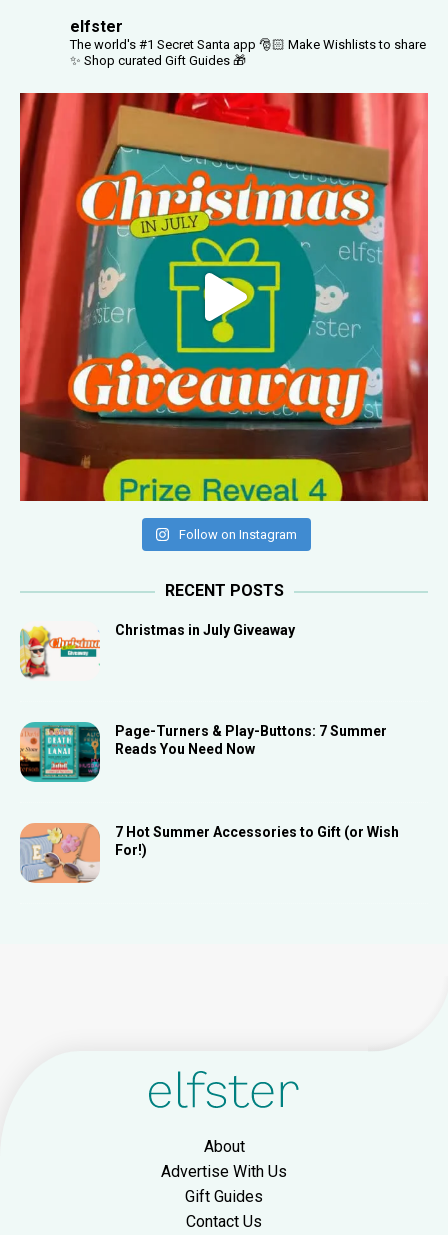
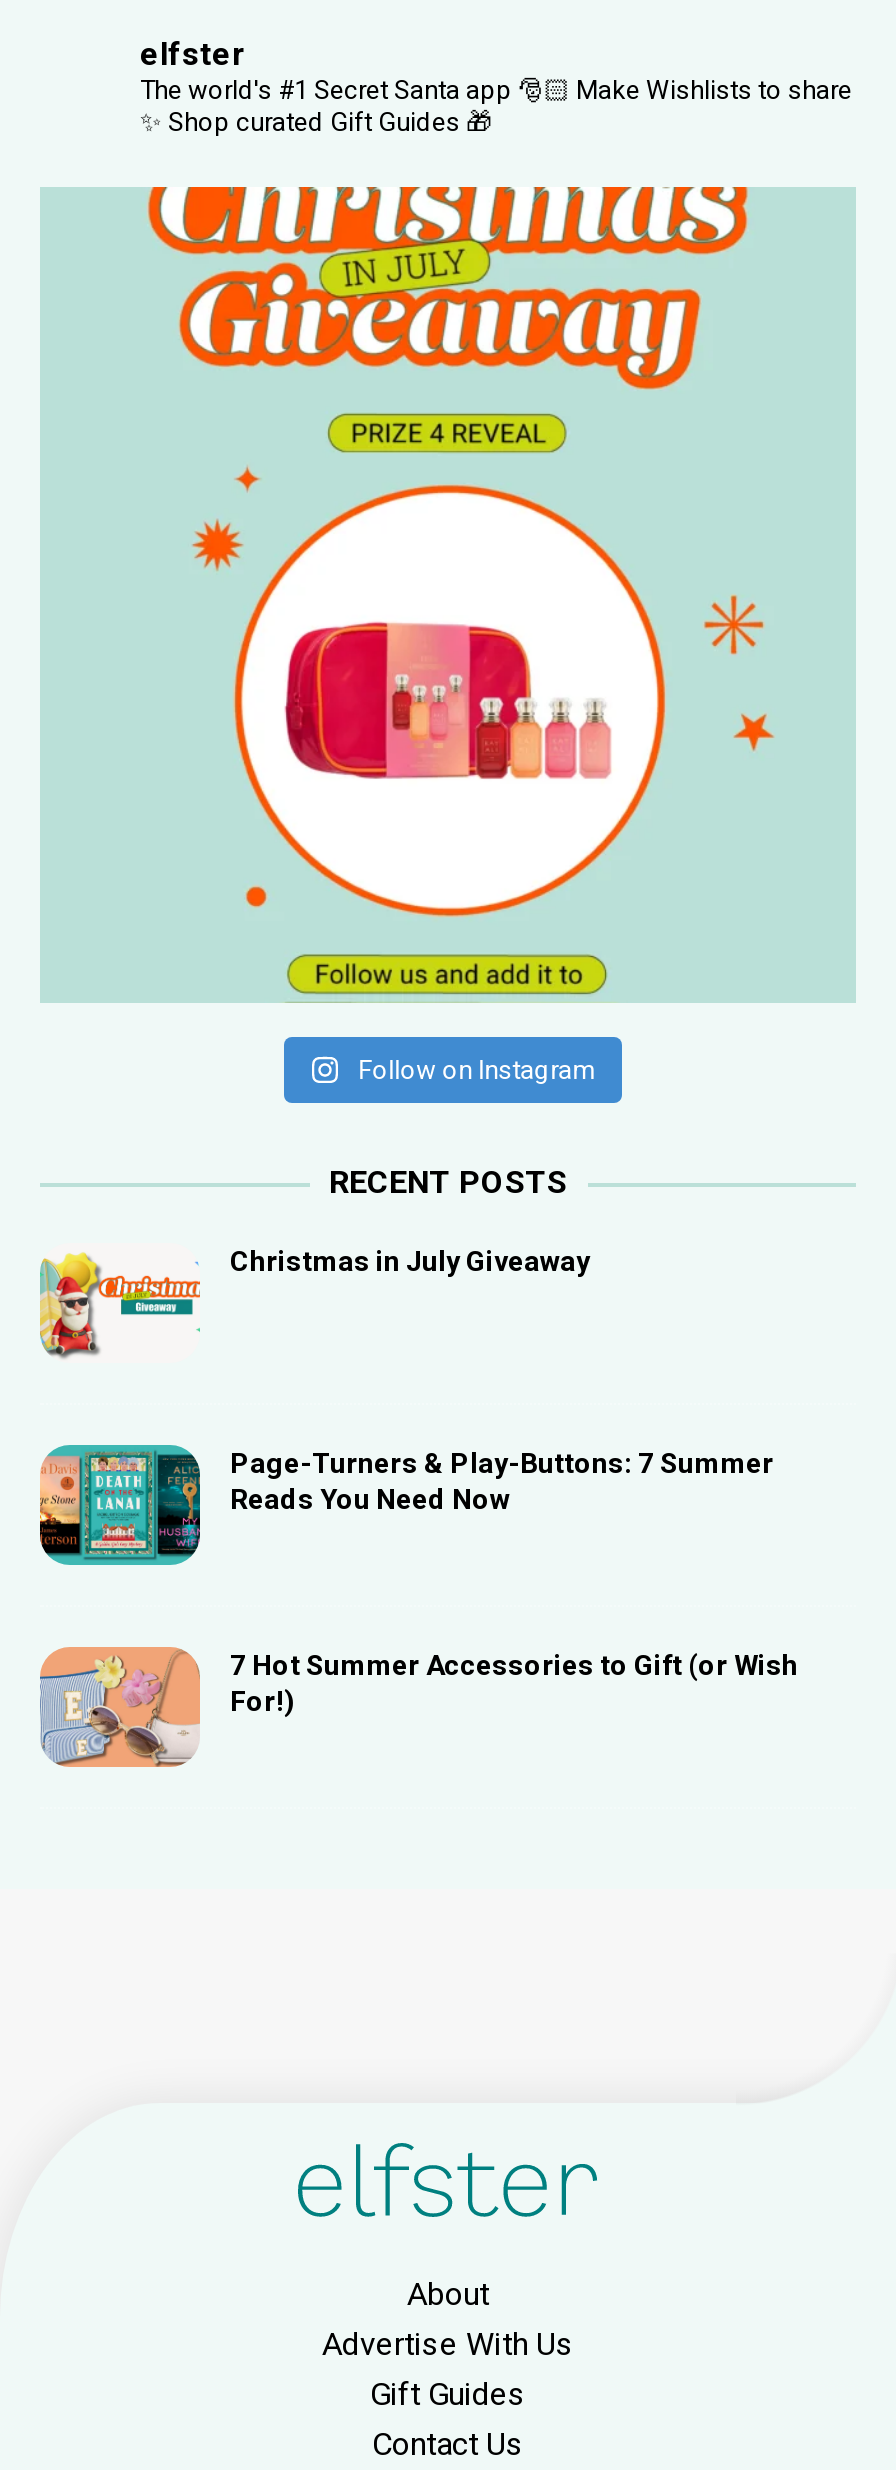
- [image]
+ [image]
